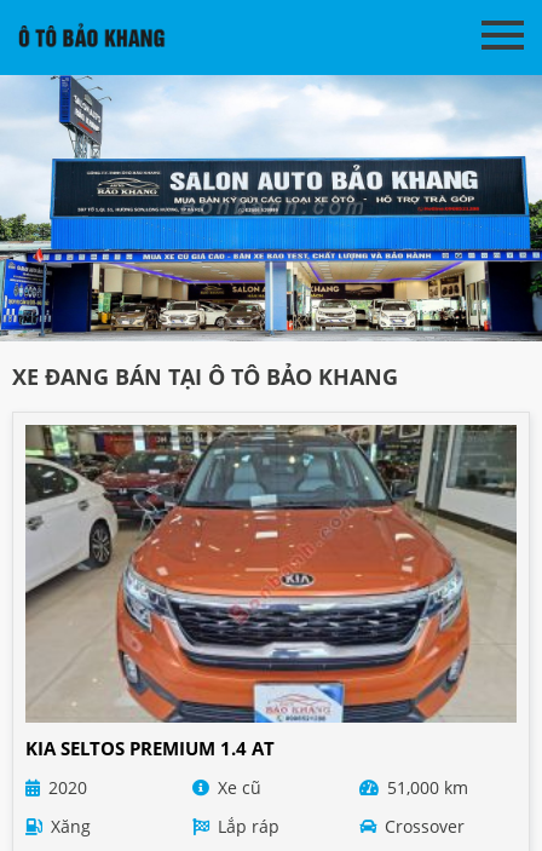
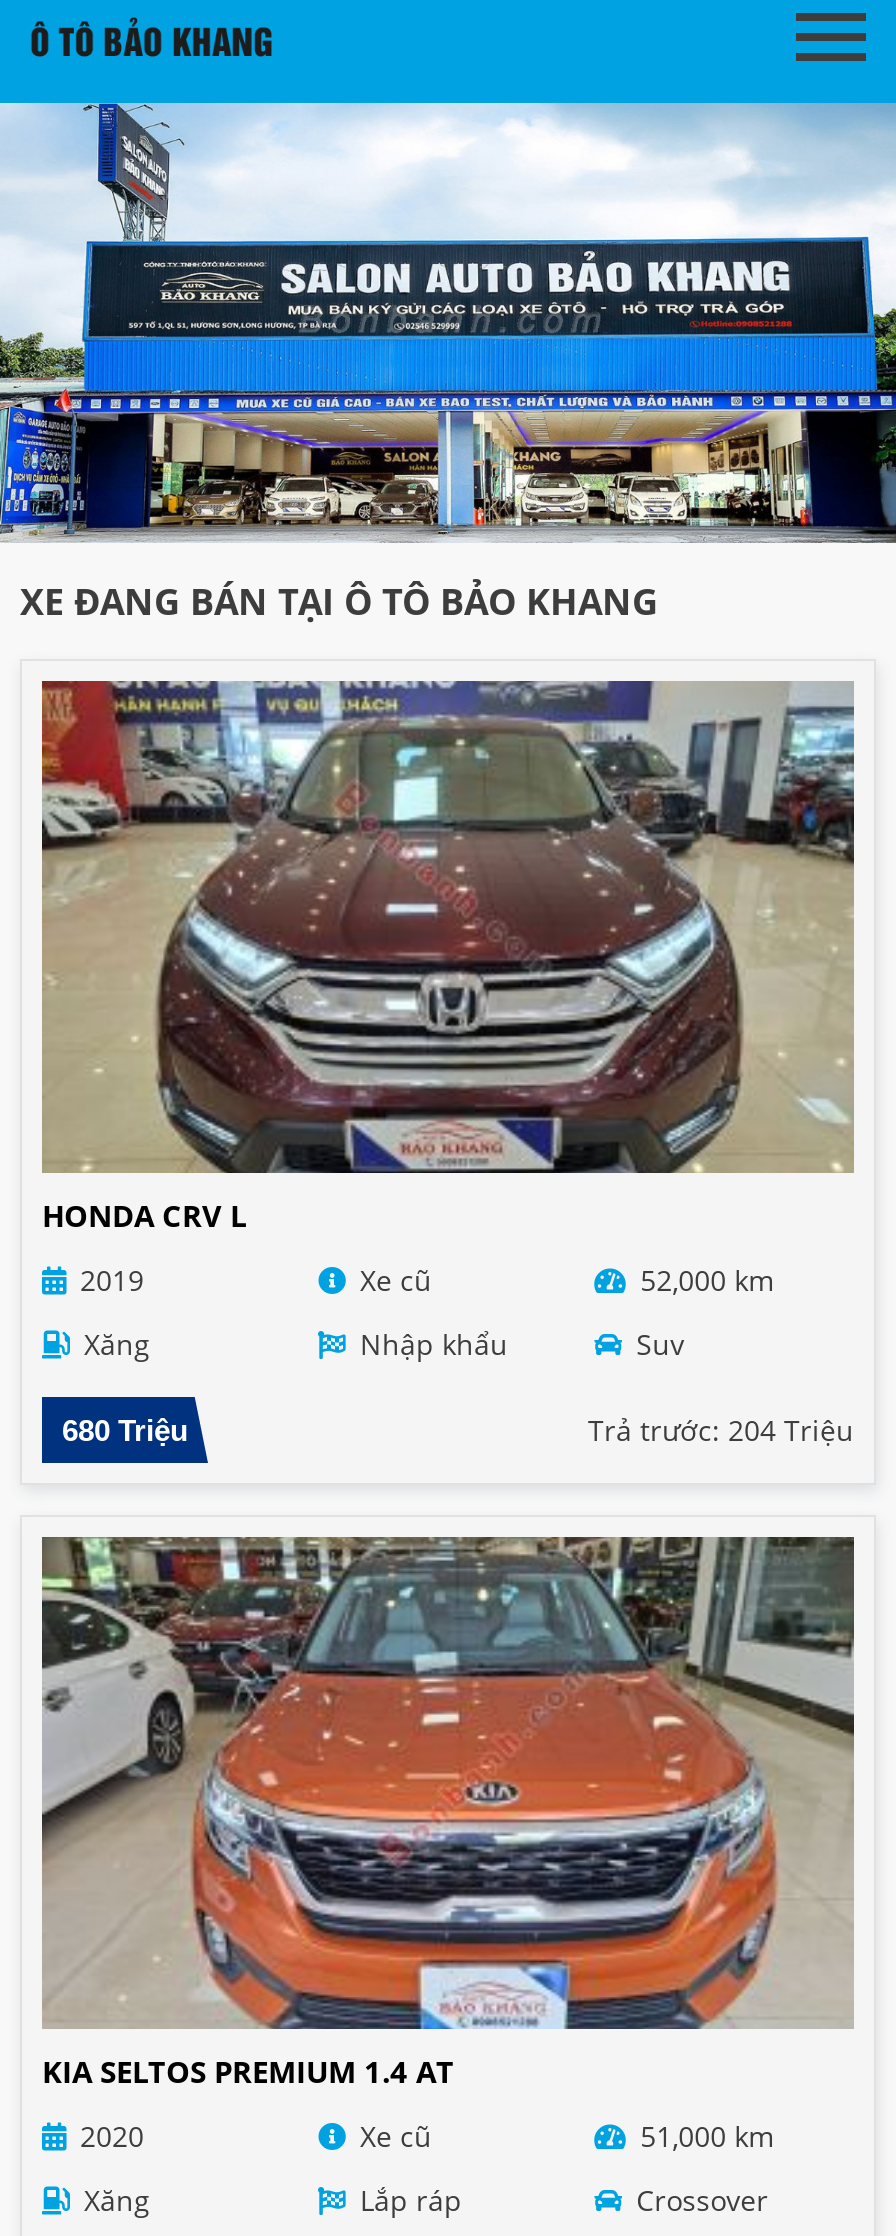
+ [image]
+ HONDA CRV L
+ 2019
+ Xe cũ
+ 52,000 km
+ Xăng
+ Nhập khẩu
+ Suv
+ 680 Triệu
+ Trả trước: 204 Triệu
